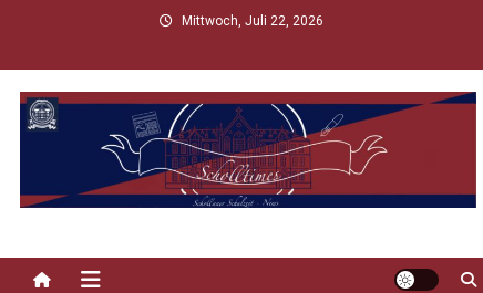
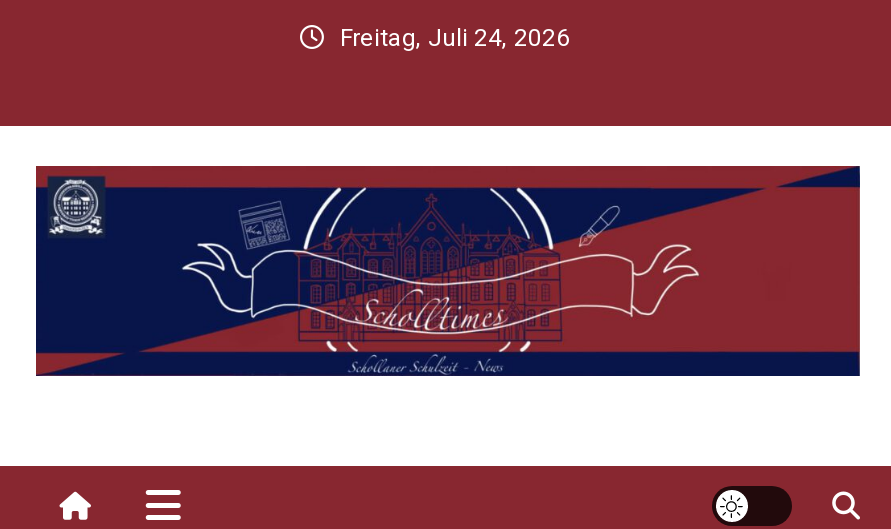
- Mittwoch, Juli 22, 2026
+ Freitag, Juli 24, 2026
